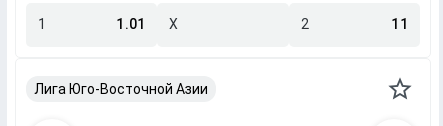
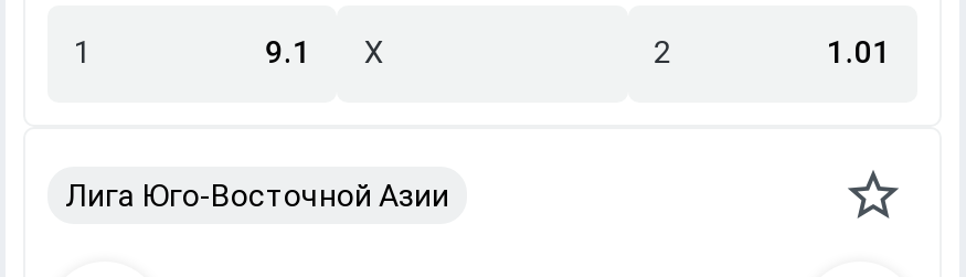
- 1.01 X
+ 9.1 X

- 11
+ 1.01
